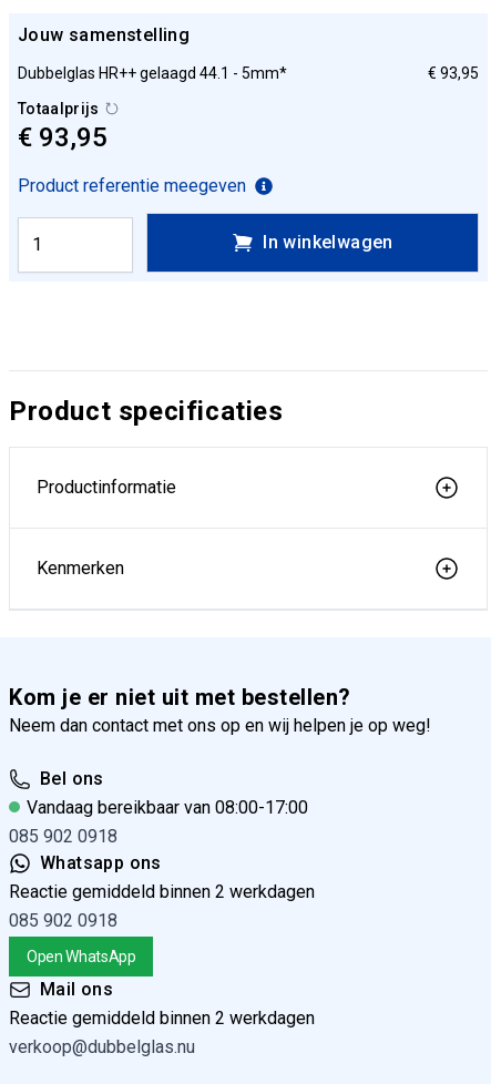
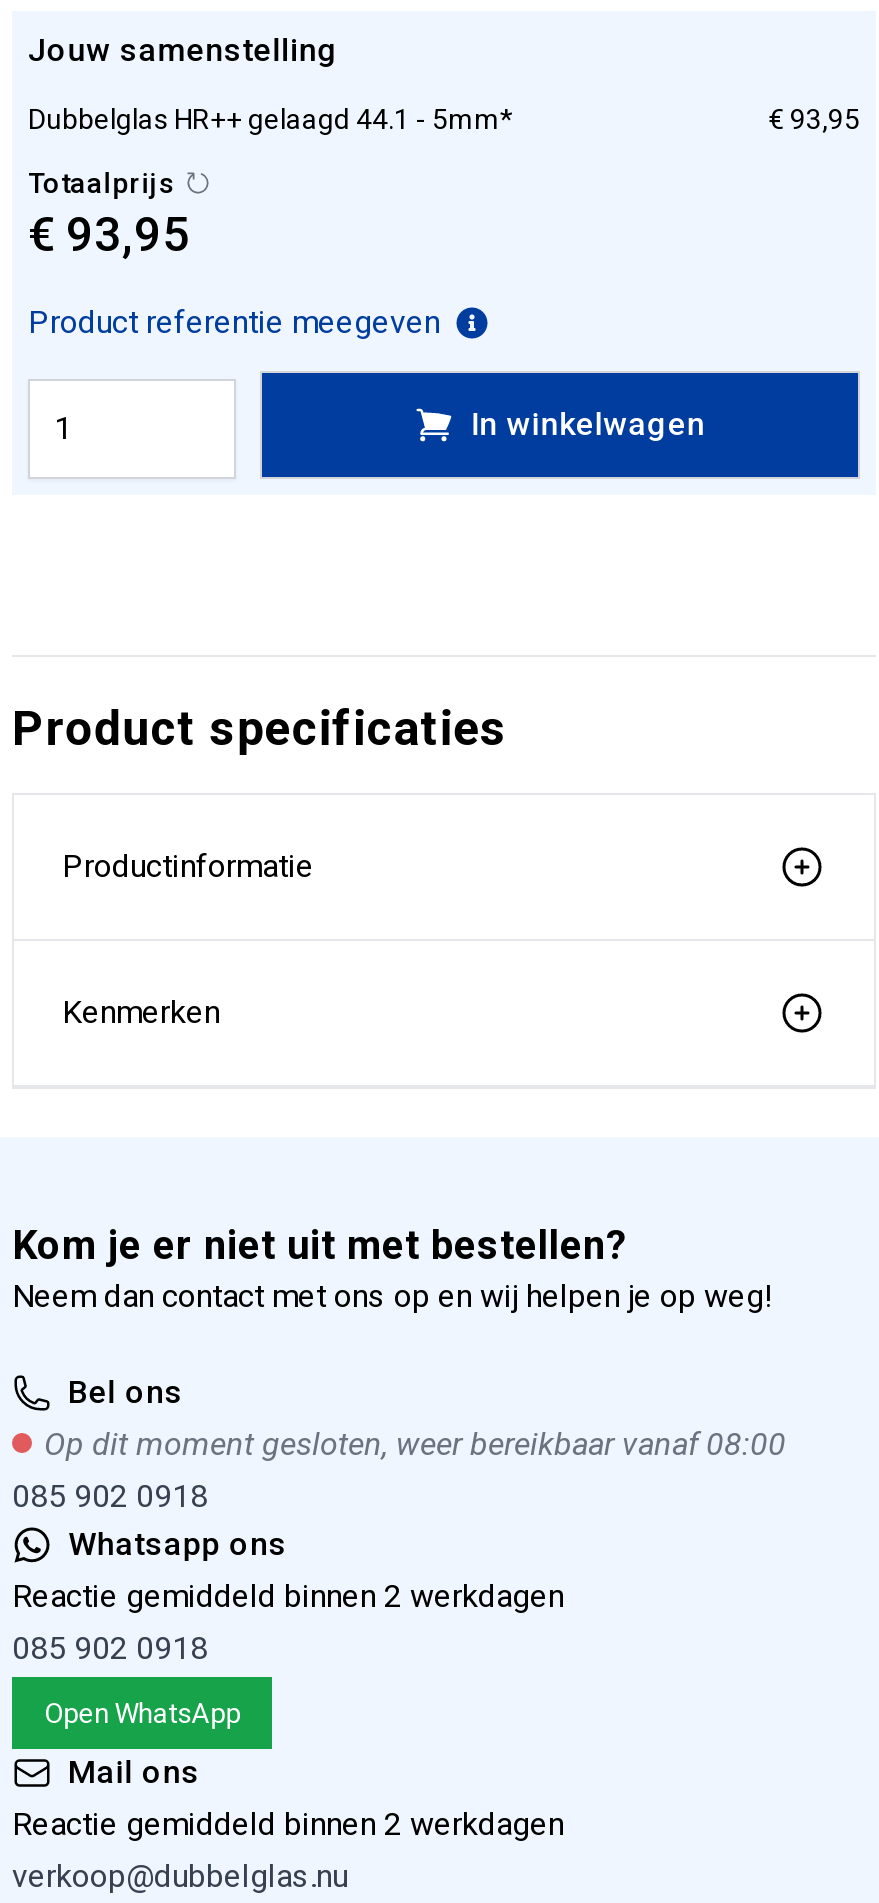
- Vandaag bereikbaar van 08:00-17:00
+ Op dit moment gesloten, weer bereikbaar vanaf 08:00
